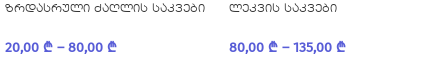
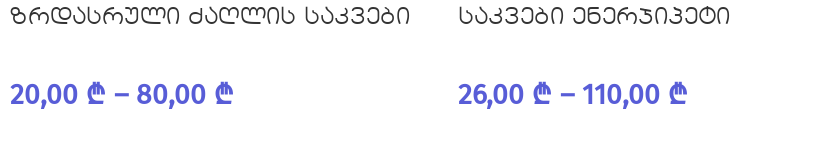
- ლეკვის საკვები
+ საკვები ენერჯიპეტი

- 80,00 ₾ – 135,00 ₾
+ 26,00 ₾ – 110,00 ₾
